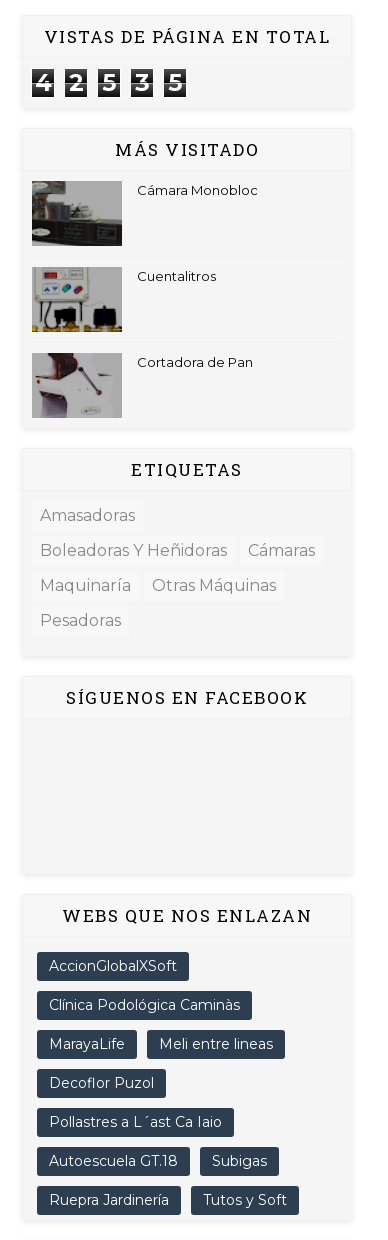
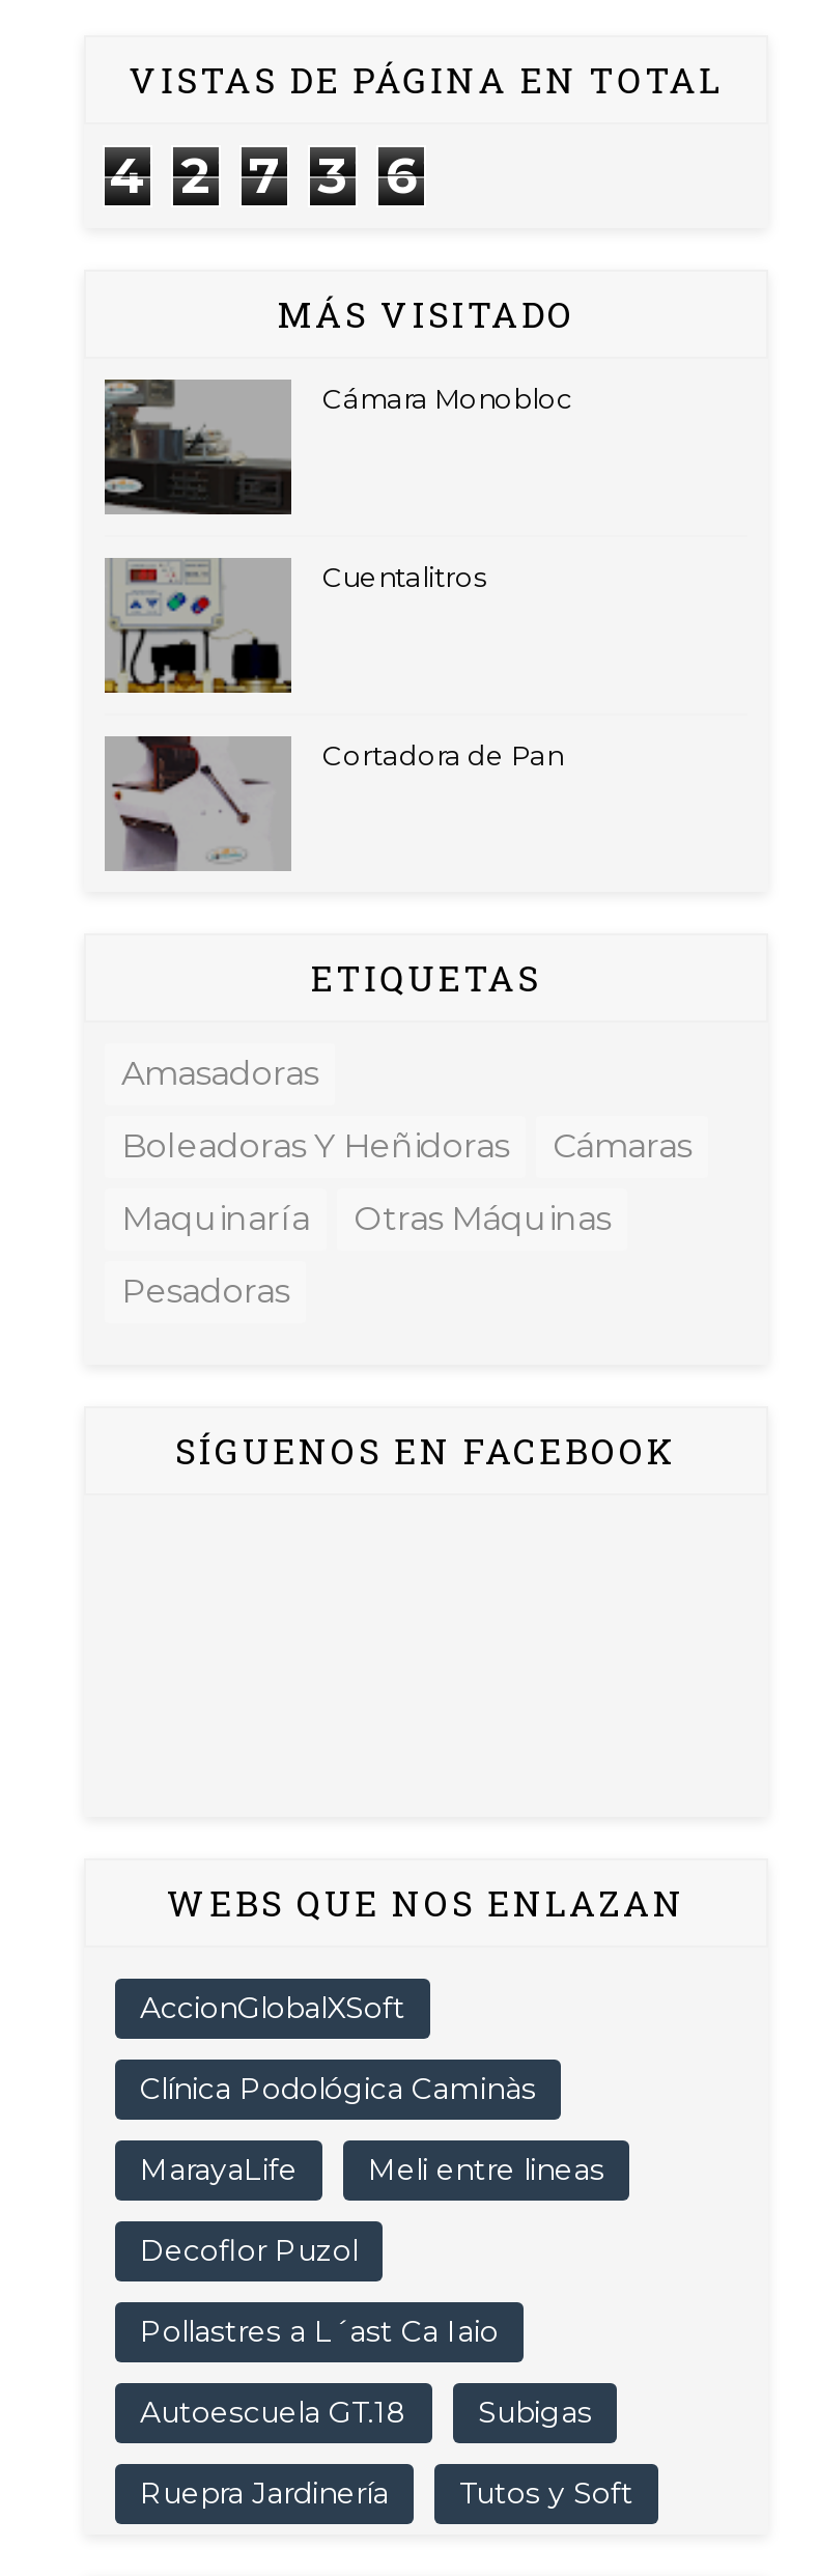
- 5
+ 7

- 5
+ 6
